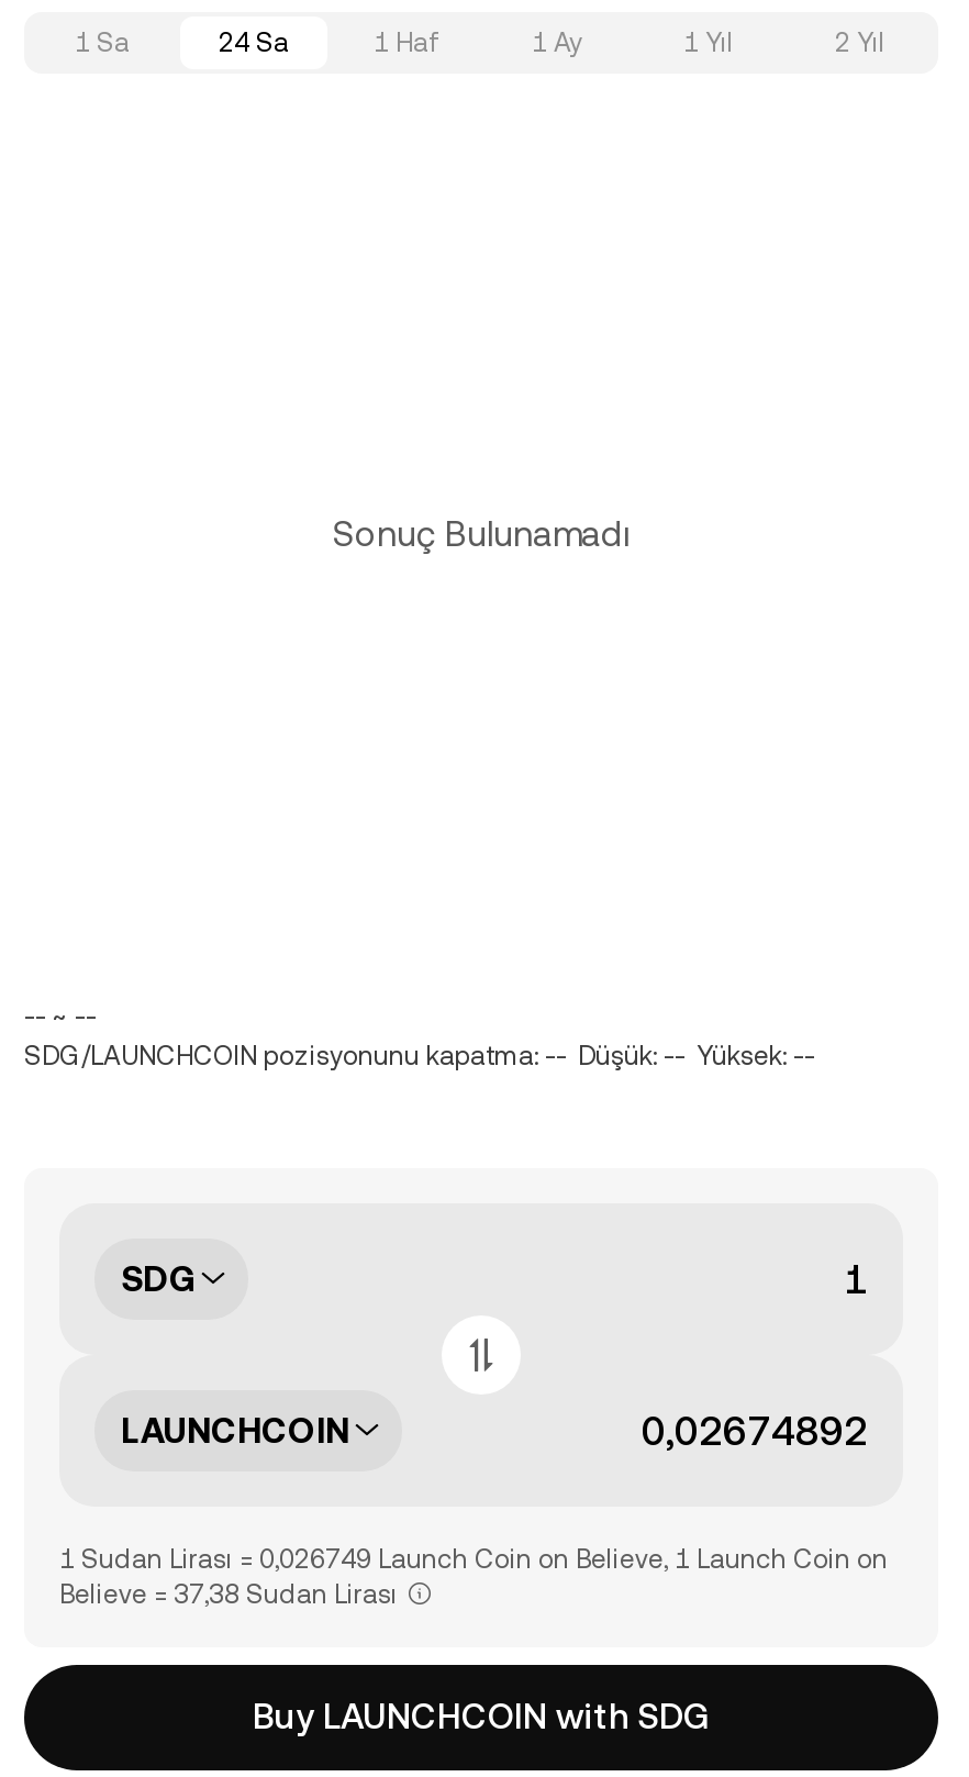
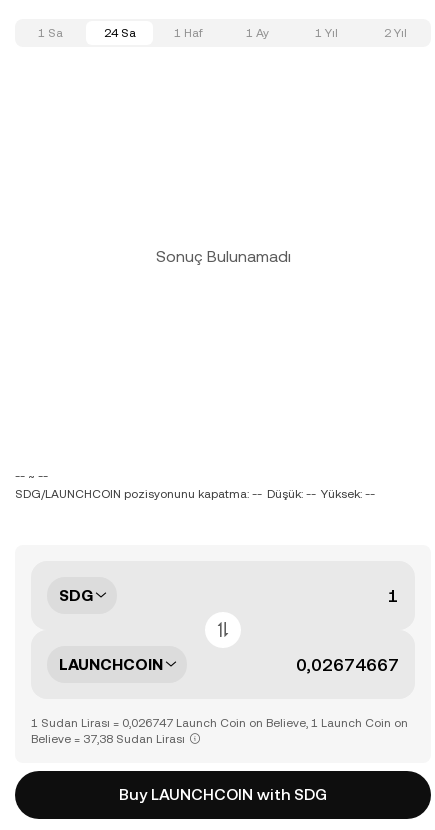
- 1 Sudan Lirası = 0,026749 Launch Coin on Believe, 1 Launch Coin on
+ 1 Sudan Lirası = 0,026747 Launch Coin on Believe, 1 Launch Coin on
